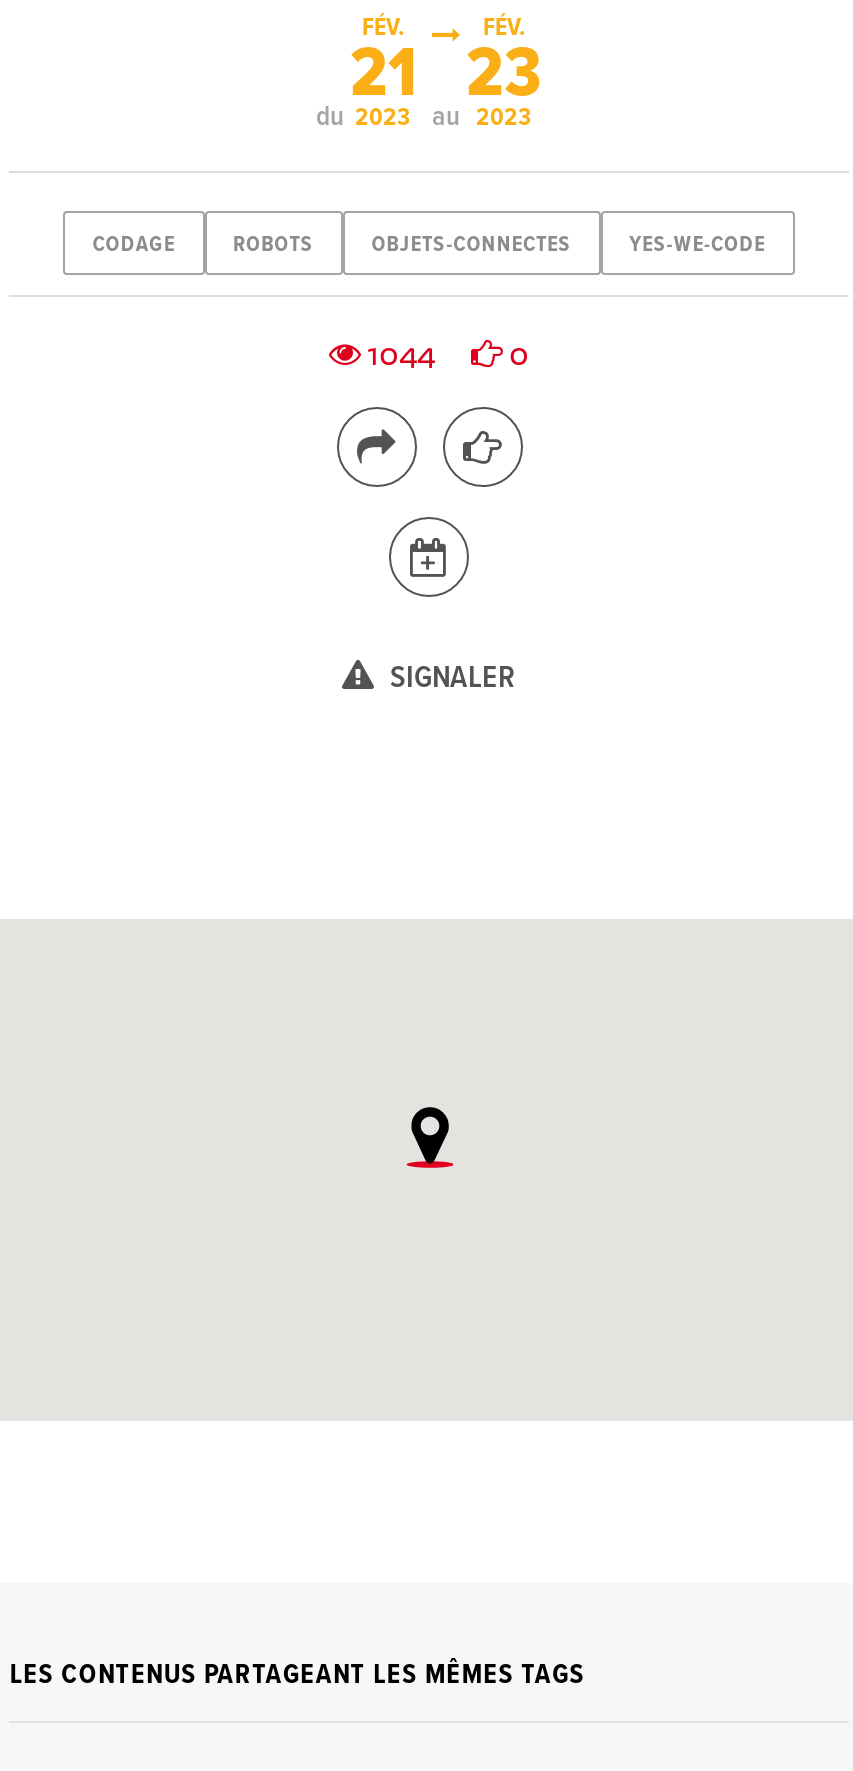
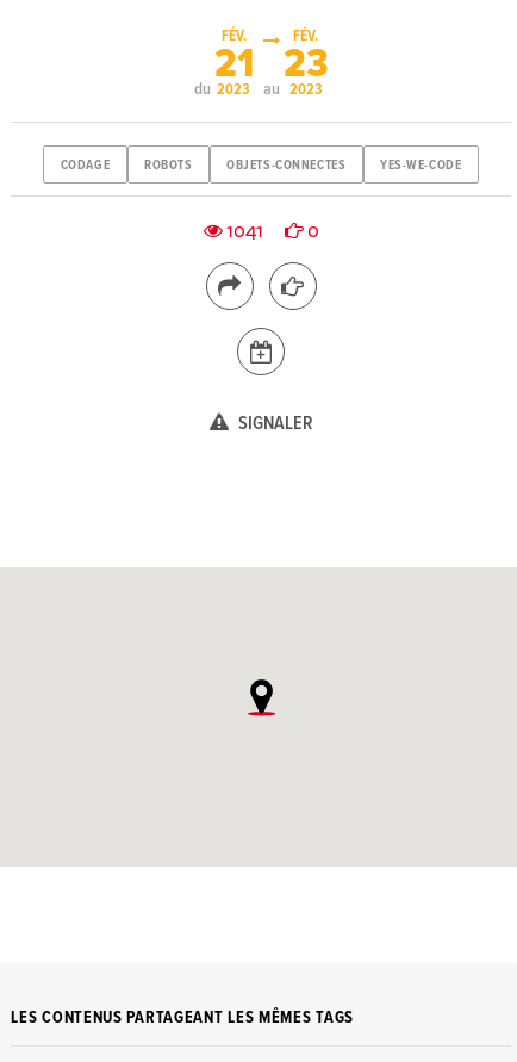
- 1044 0
+ 1041 0
